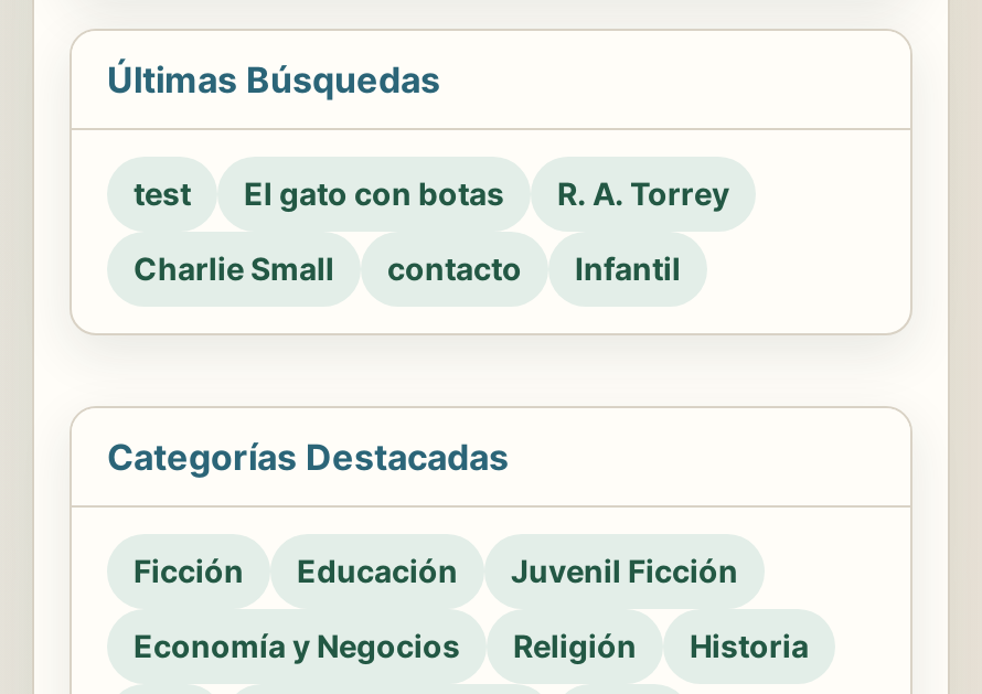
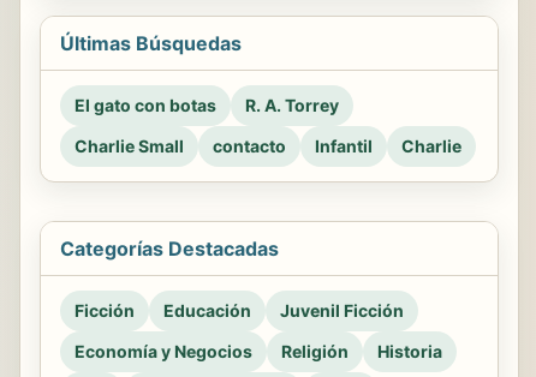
- test

+ Charlie
